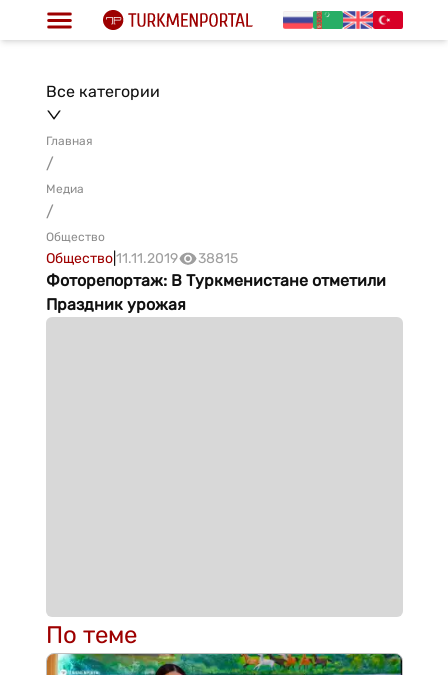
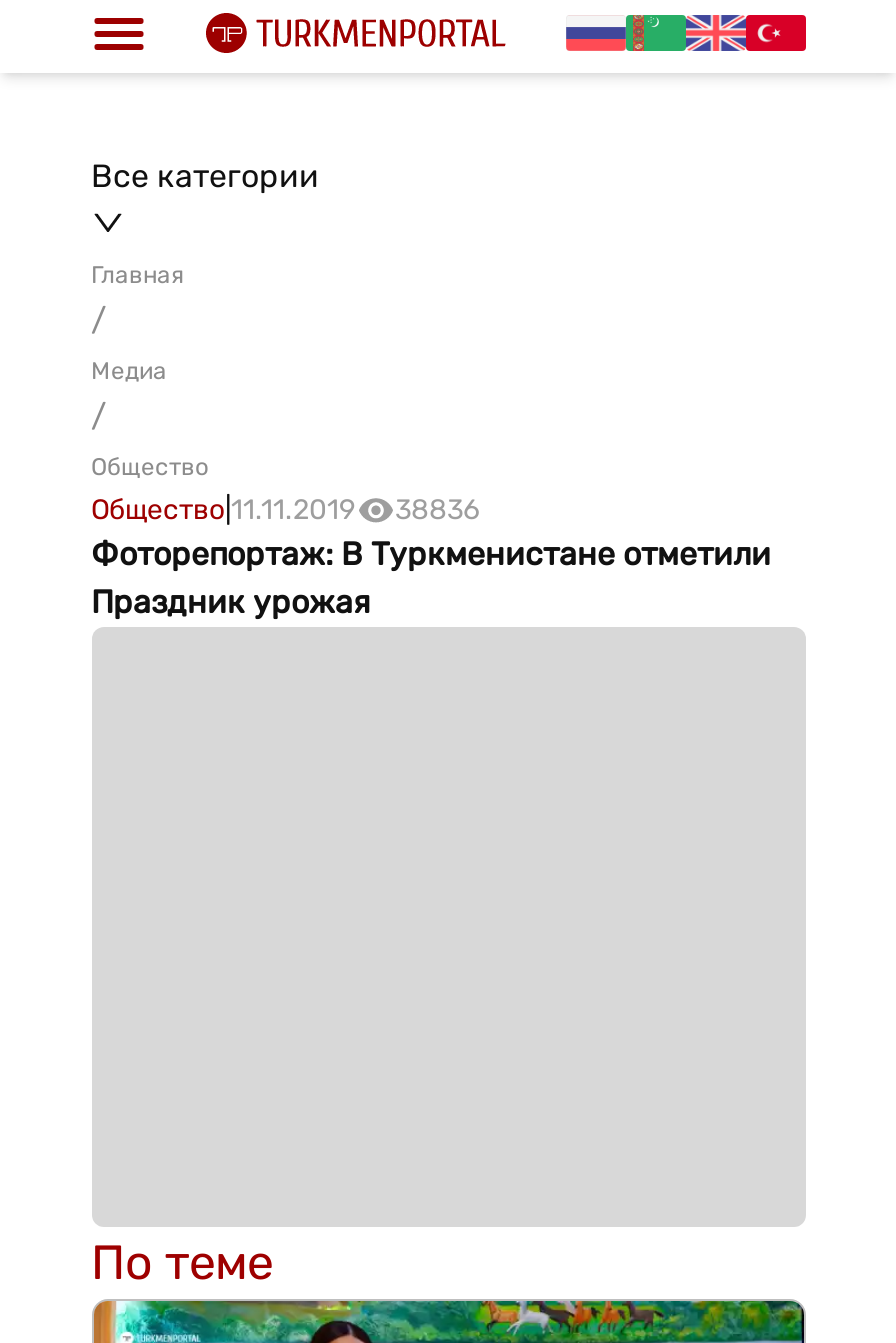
- 38815
+ 38836
